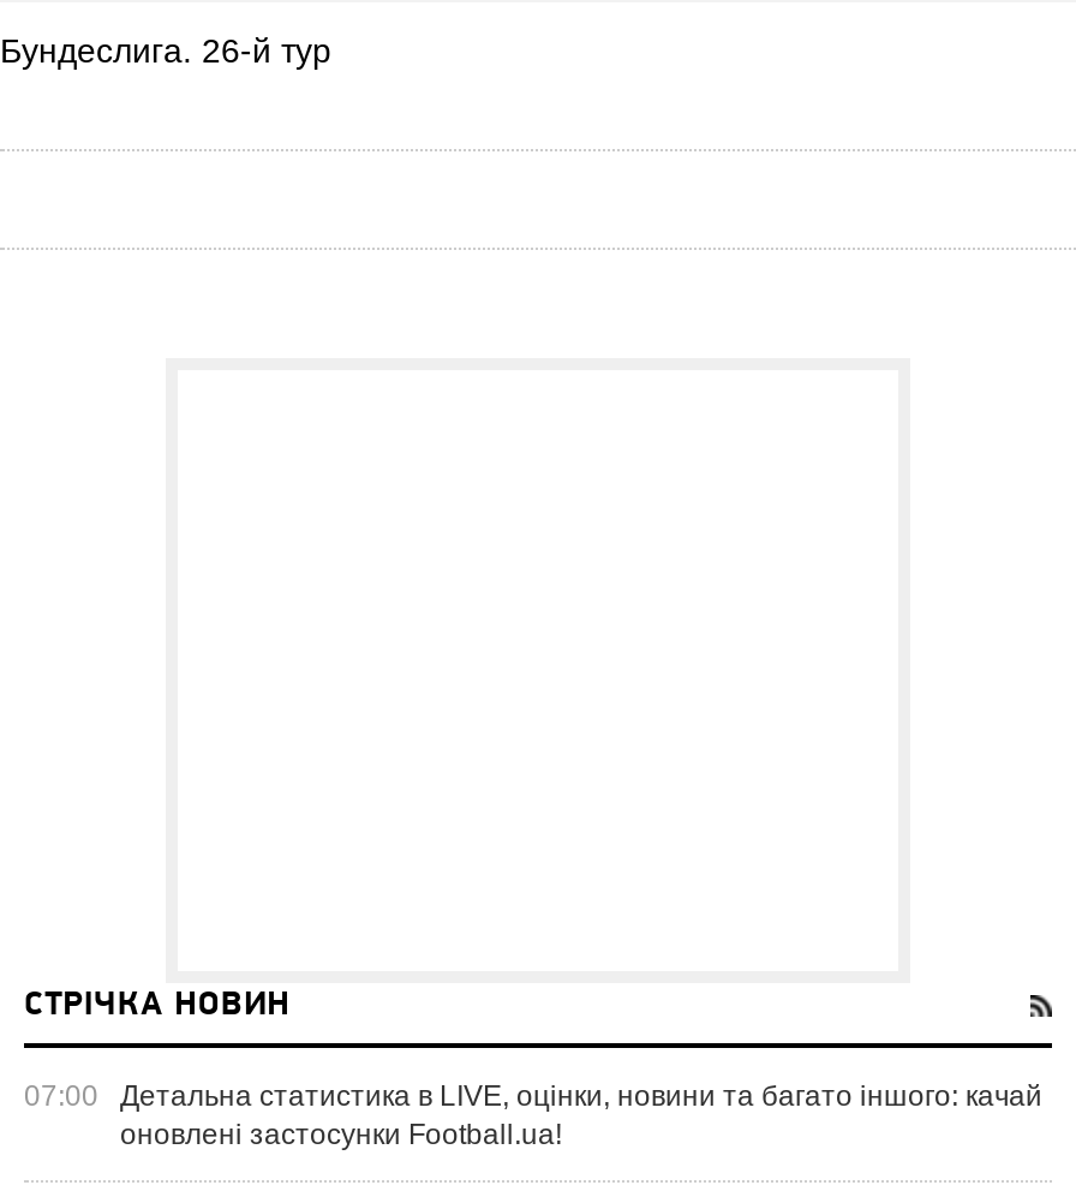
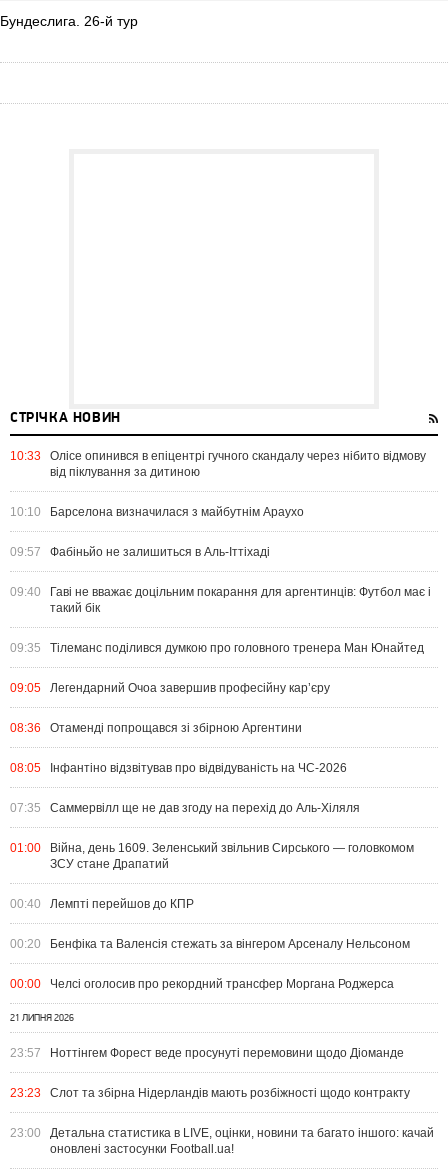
- 07:00
+ 10:33
+ Олісе опинився в епіцентрі гучного скандалу через нібито відмову
+ від піклування за дитиною
+ 10:10
+ Барселона визначилася з майбутнім Араухо
+ 09:57
+ Фабіньйо не залишиться в Аль-Іттіхаді
+ 09:40
+ Гаві не вважає доцільним покарання для аргентинців: Футбол має і
+ такий бік
+ 09:35
+ Тілеманс поділився думкою про головного тренера Ман Юнайтед
+ 09:05
+ Легендарний Очоа завершив професійну кар’єру
+ 08:36
+ Отаменді попрощався зі збірною Аргентини
+ 08:05
+ Інфантіно відзвітував про відвідуваність на ЧС-2026
+ 07:35
+ Саммервілл ще не дав згоду на перехід до Аль-Хіляля
+ 01:00
+ Війна, день 1609. Зеленський звільнив Сирського — головкомом
+ ЗСУ стане Драпатий
+ 00:40
+ Лемпті перейшов до КПР
+ 00:20
+ Бенфіка та Валенсія стежать за вінгером Арсеналу Нельсоном
+ 00:00
+ Челсі оголосив про рекордний трансфер Моргана Роджерса
+ 21 ЛИПНЯ 2026
+ 23:57
+ Ноттінгем Форест веде просунуті перемовини щодо Діоманде
+ 23:23
+ Слот та збірна Нідерландів мають розбіжності щодо контракту
+ 23:00
